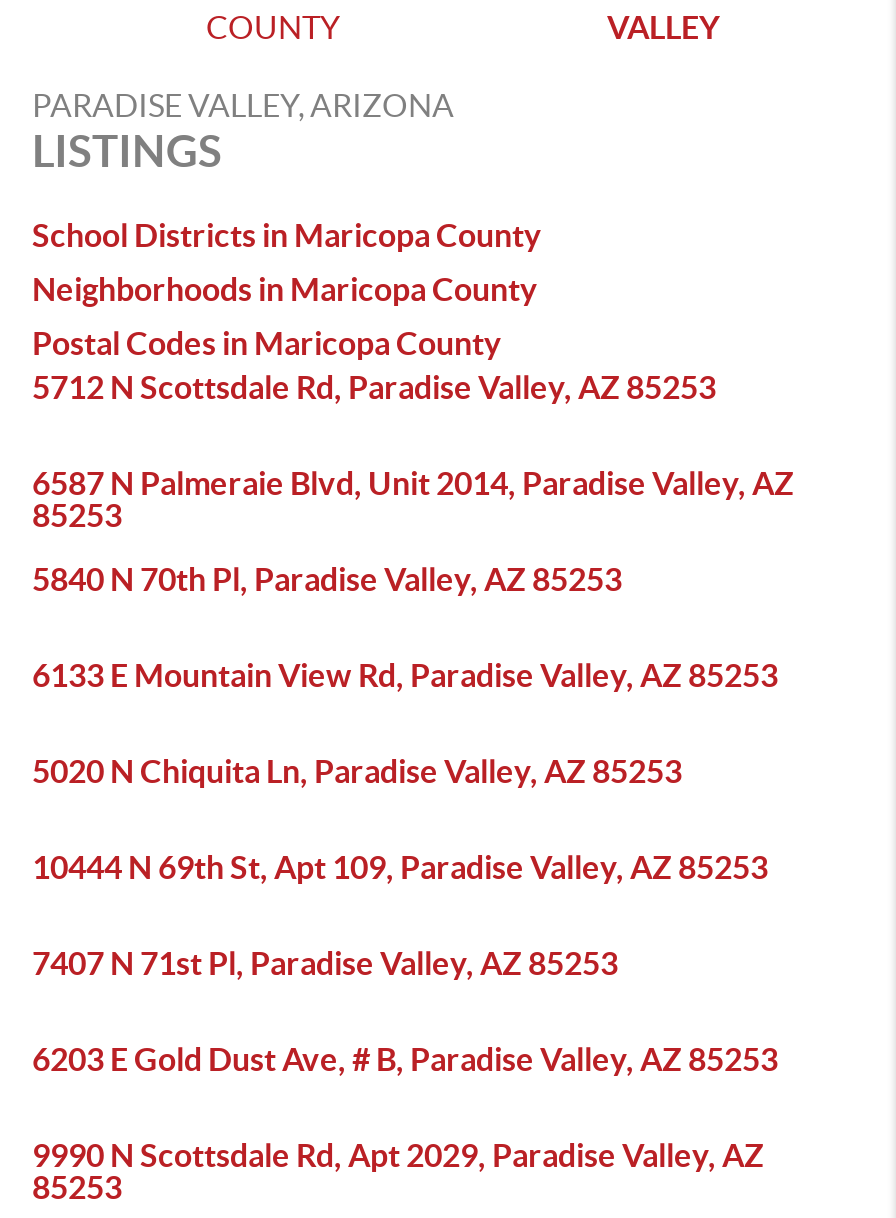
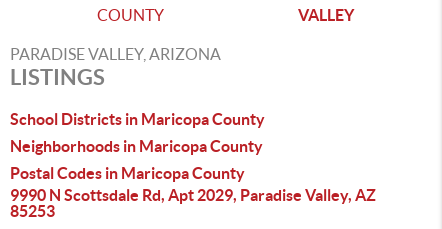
- 5712 N Scottsdale Rd, Paradise Valley, AZ 85253
- 6587 N Palmeraie Blvd, Unit 2014, Paradise Valley, AZ
- 85253
- 5840 N 70th Pl, Paradise Valley, AZ 85253
- 6133 E Mountain View Rd, Paradise Valley, AZ 85253
- 5020 N Chiquita Ln, Paradise Valley, AZ 85253
- 10444 N 69th St, Apt 109, Paradise Valley, AZ 85253
- 7407 N 71st Pl, Paradise Valley, AZ 85253
- 6203 E Gold Dust Ave, # B, Paradise Valley, AZ 85253
